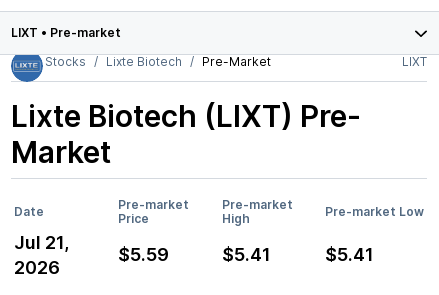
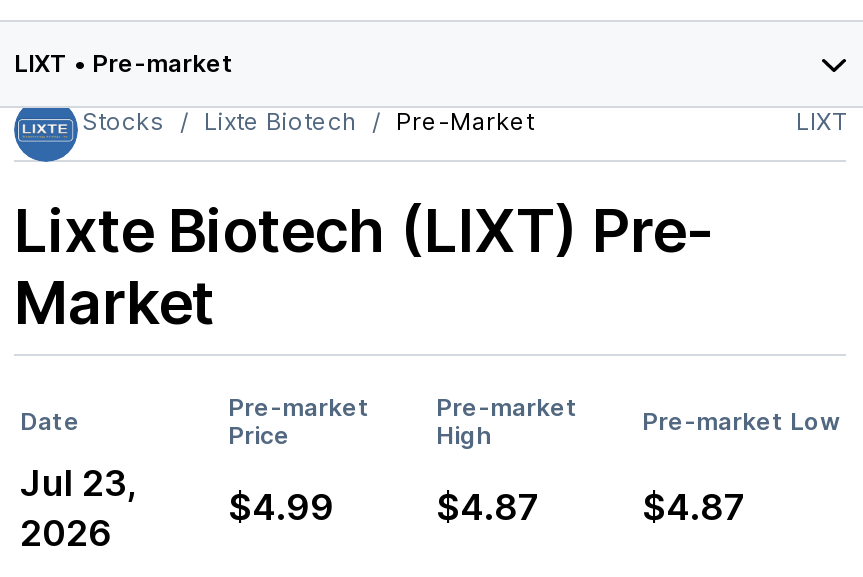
- Jul 21,
+ Jul 23,

- $5.59
+ $4.99

- $5.41
+ $4.87

- $5.41
+ $4.87
